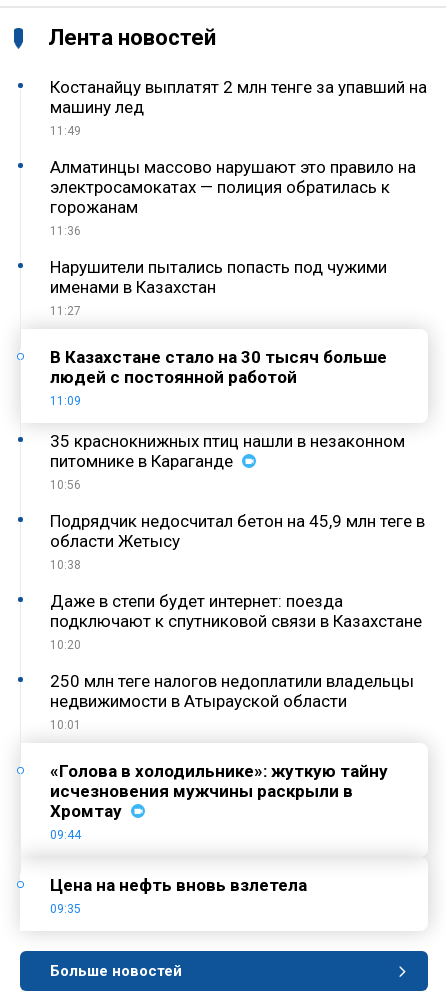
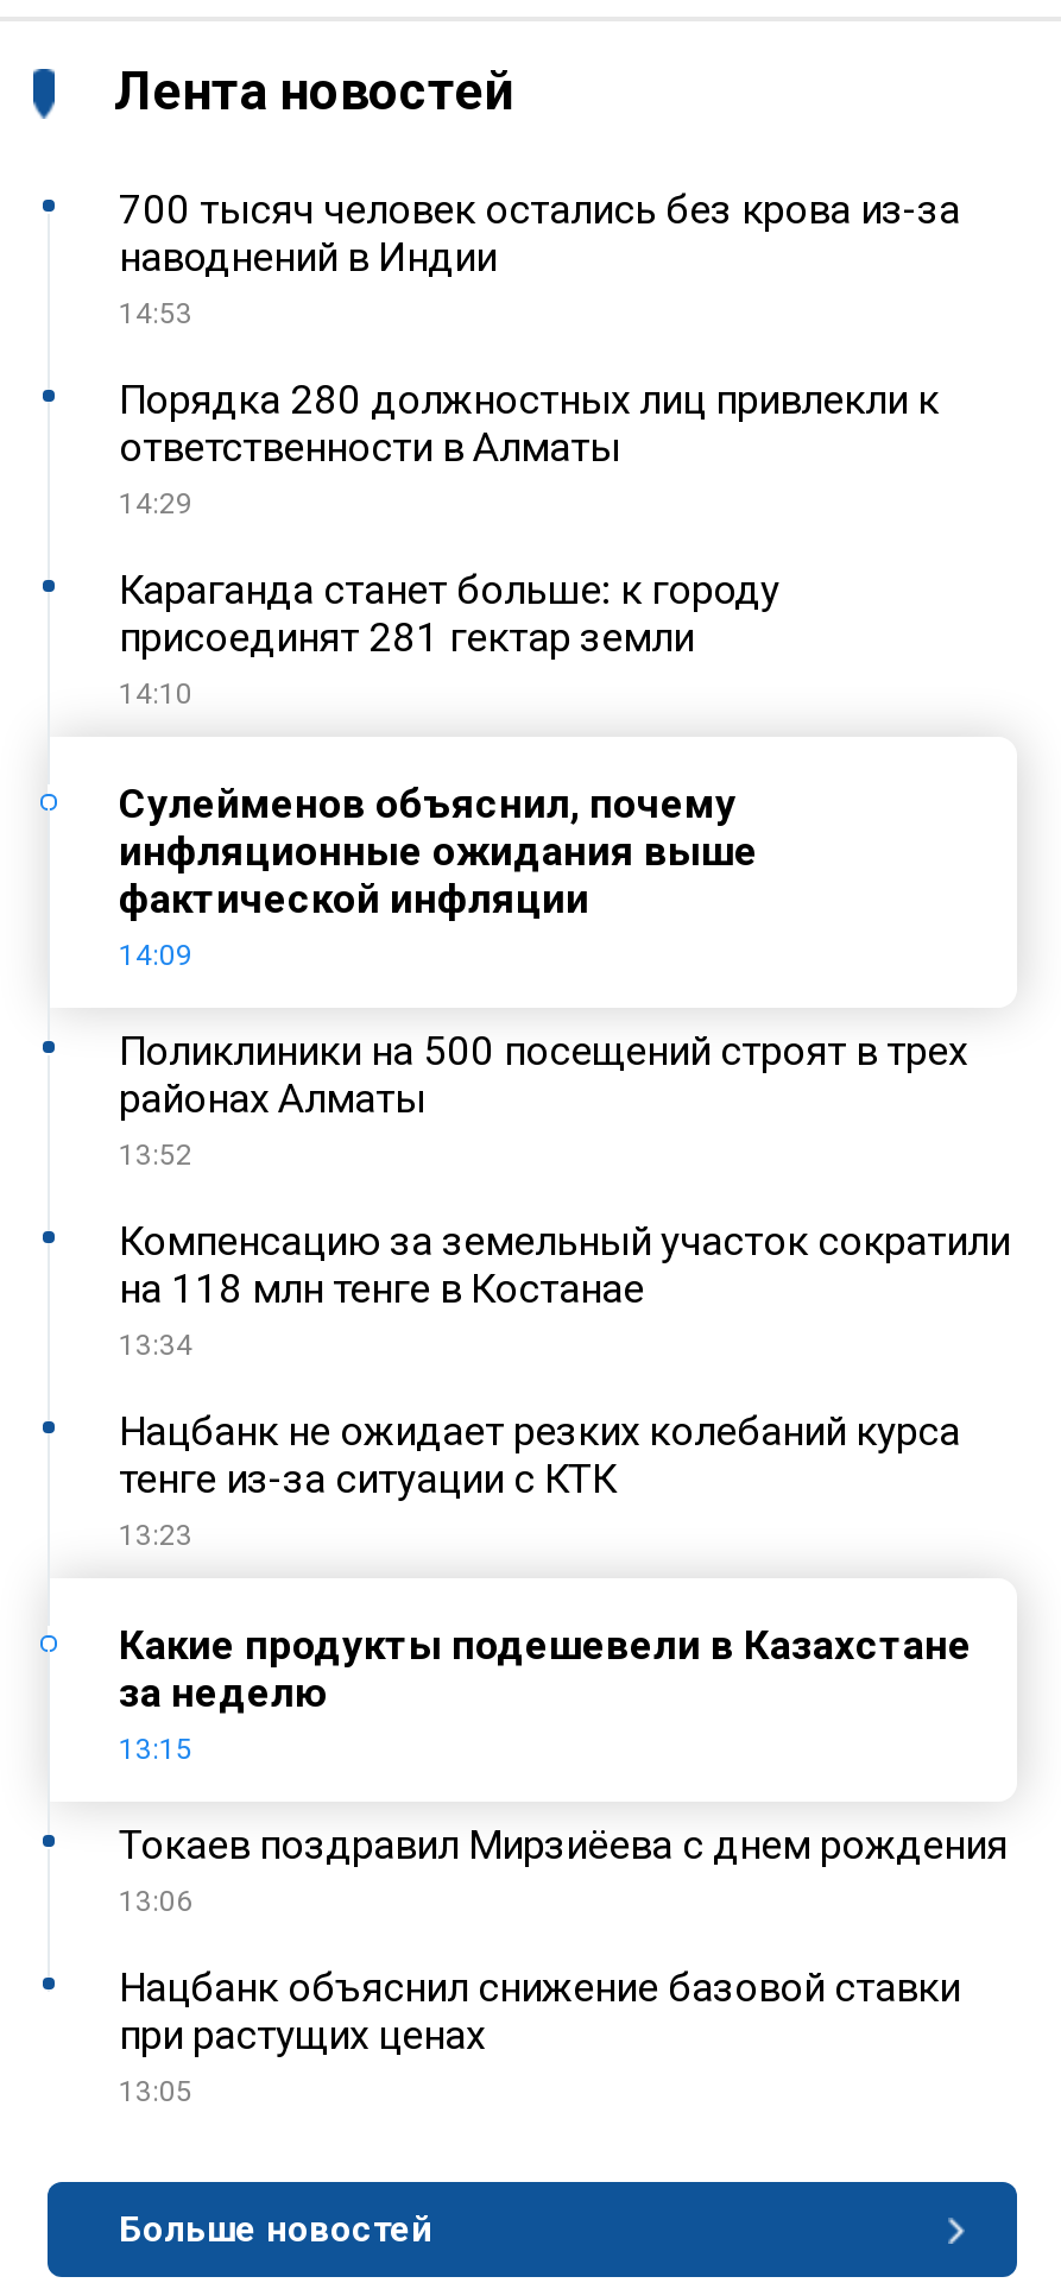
- Костанайцу выплатят 2 млн тенге за упавший на
- машину лед
- 11:49
+ 700 тысяч человек остались без крова из-за
+ наводнений в Индии
+ 14:53

- Алматинцы массово нарушают это правило на
- электросамокатах — полиция обратилась к
- горожанам
- 11:36
+ Порядка 280 должностных лиц привлекли к
+ ответственности в Алматы
+ 14:29

- Нарушители пытались попасть под чужими
- именами в Казахстан
- 11:27
+ Караганда станет больше: к городу
+ присоединят 281 гектар земли
+ 14:10

- В Казахстане стало на 30 тысяч больше
- людей с постоянной работой
- 11:09
+ Сулейменов объяснил, почему
+ инфляционные ожидания выше
+ фактической инфляции
+ 14:09

- 35 краснокнижных птиц нашли в незаконном
- питомнике в Караганде
- 10:56
+ Поликлиники на 500 посещений строят в трех
+ районах Алматы
+ 13:52

- Подрядчик недосчитал бетон на 45,9 млн теңге в
- области Жетысу
- 10:38
+ Компенсацию за земельный участок сократили
+ на 118 млн тенге в Костанае
+ 13:34

- Даже в степи будет интернет: поезда
- подключают к спутниковой связи в Казахстане
- 10:20
+ Нацбанк не ожидает резких колебаний курса
+ тенге из-за ситуации с КТК
+ 13:23

- 250 млн теңге налогов недоплатили владельцы
- недвижимости в Атырауской области
- 10:01
+ Какие продукты подешевели в Казахстане
+ за неделю
+ 13:15

- «Голова в холодильнике»: жуткую тайну
- исчезновения мужчины раскрыли в
- Хромтау
- 09:44
+ Токаев поздравил Мирзиёева с днем рождения
+ 13:06

- Цена на нефть вновь взлетела
- 09:35
+ Нацбанк объяснил снижение базовой ставки
+ при растущих ценах
+ 13:05
